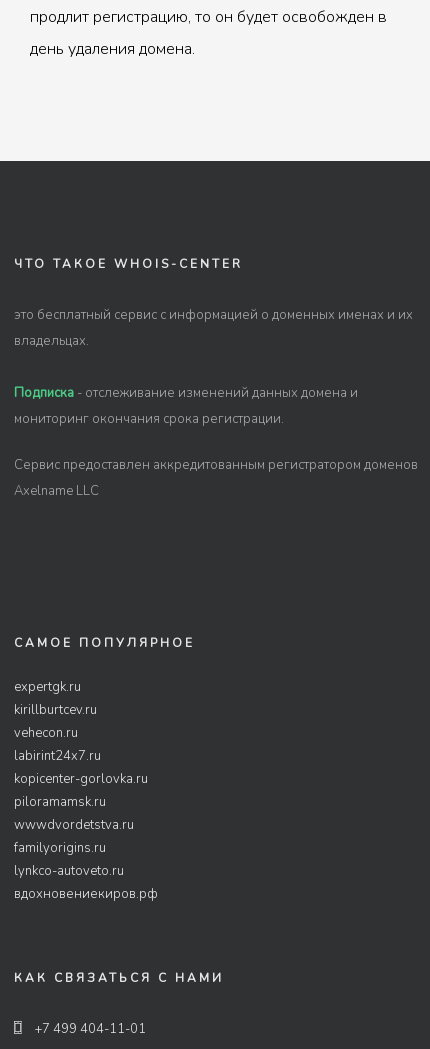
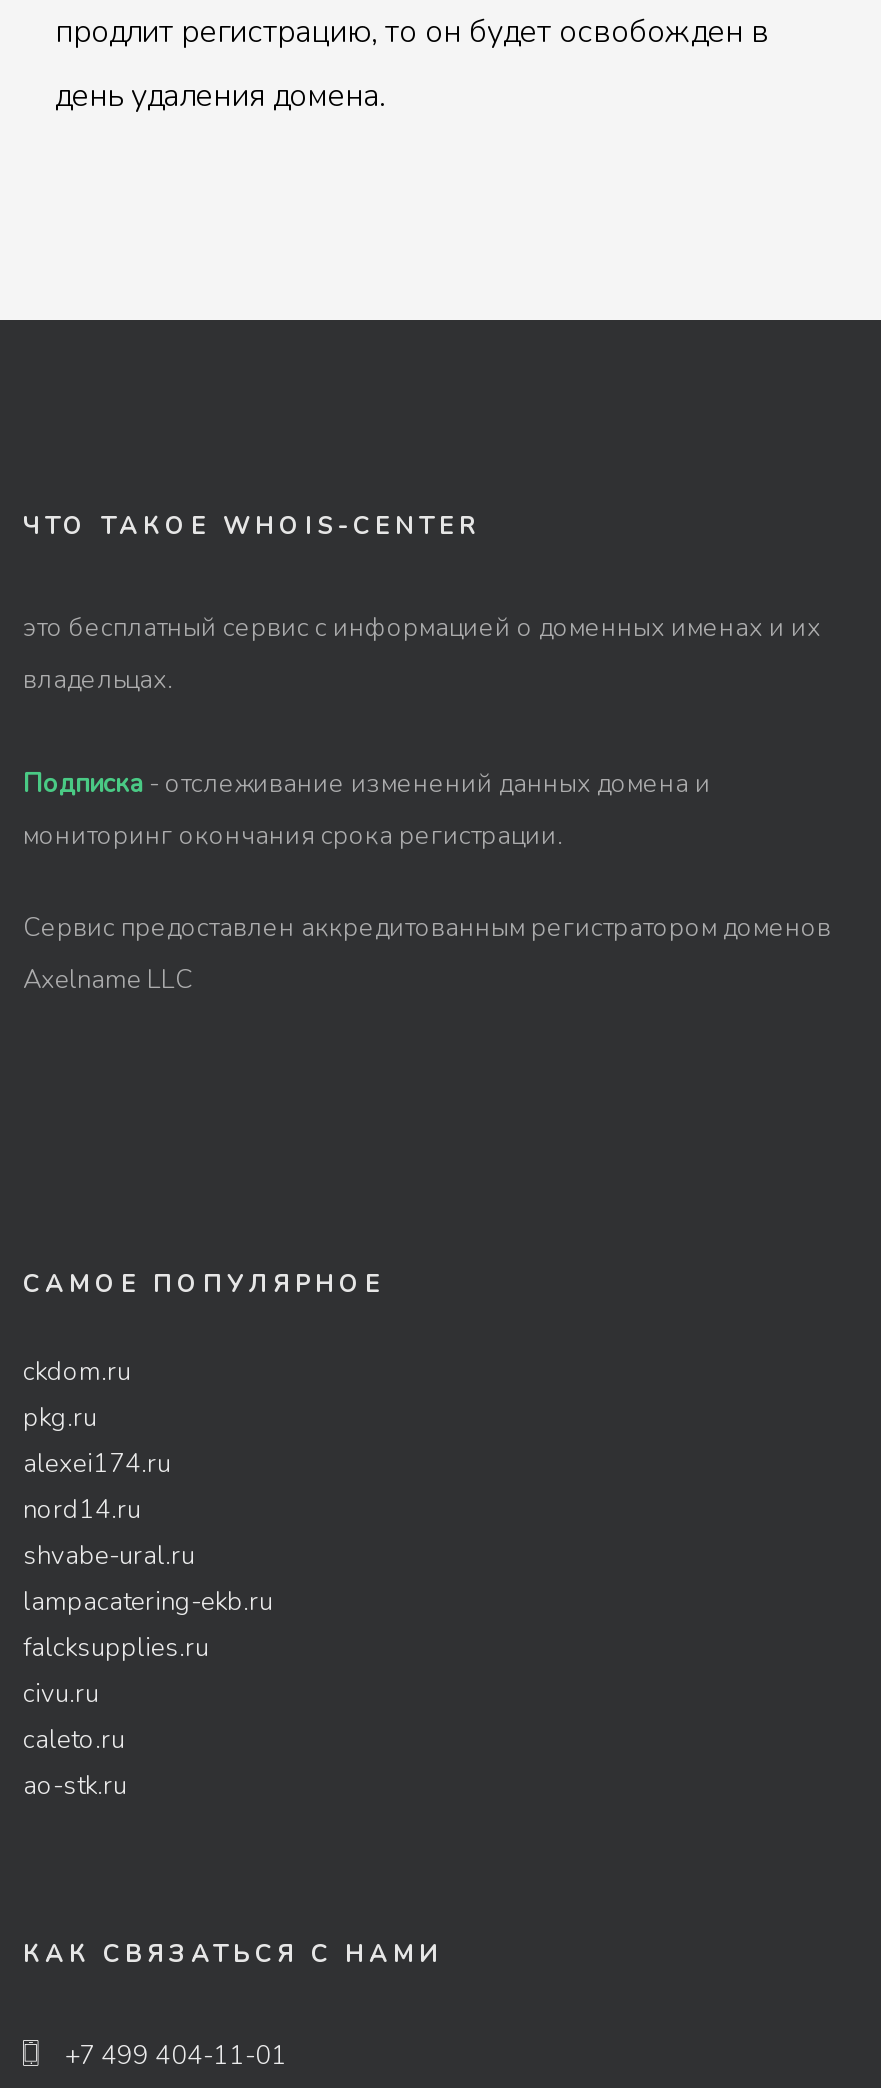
- expertgk.ru
- kirillburtcev.ru
- vehecon.ru
- labirint24x7.ru
- kopicenter-gorlovka.ru
- piloramamsk.ru
- wwwdvordetstva.ru
- familyorigins.ru
- lynkco-autoveto.ru
- вдохновениекиров.рф
+ ckdom.ru
+ pkg.ru
+ alexei174.ru
+ nord14.ru
+ shvabe-ural.ru
+ lampacatering-ekb.ru
+ falcksupplies.ru
+ civu.ru
+ caleto.ru
+ ao-stk.ru
